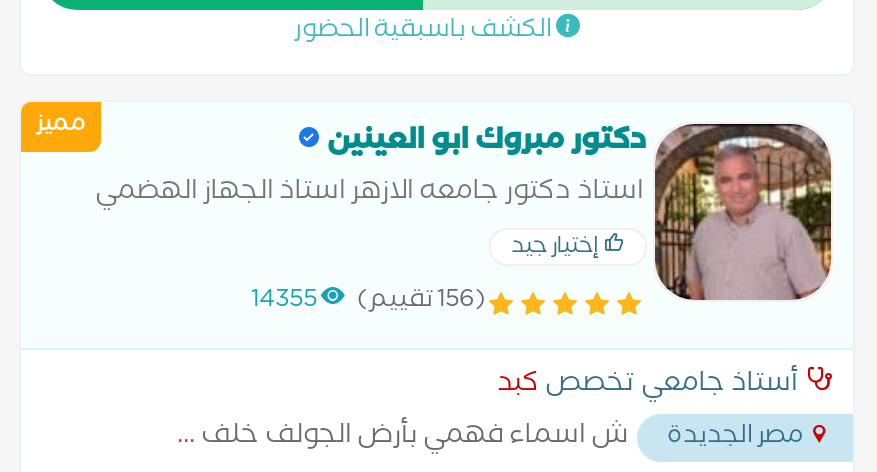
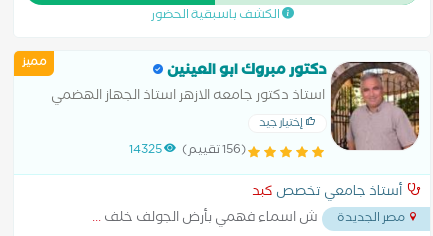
- 14355
+ 14325
